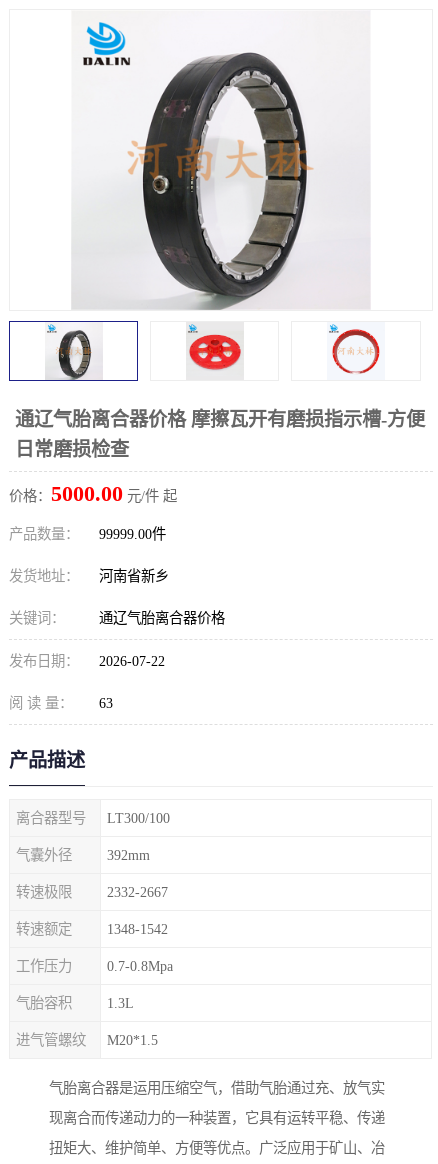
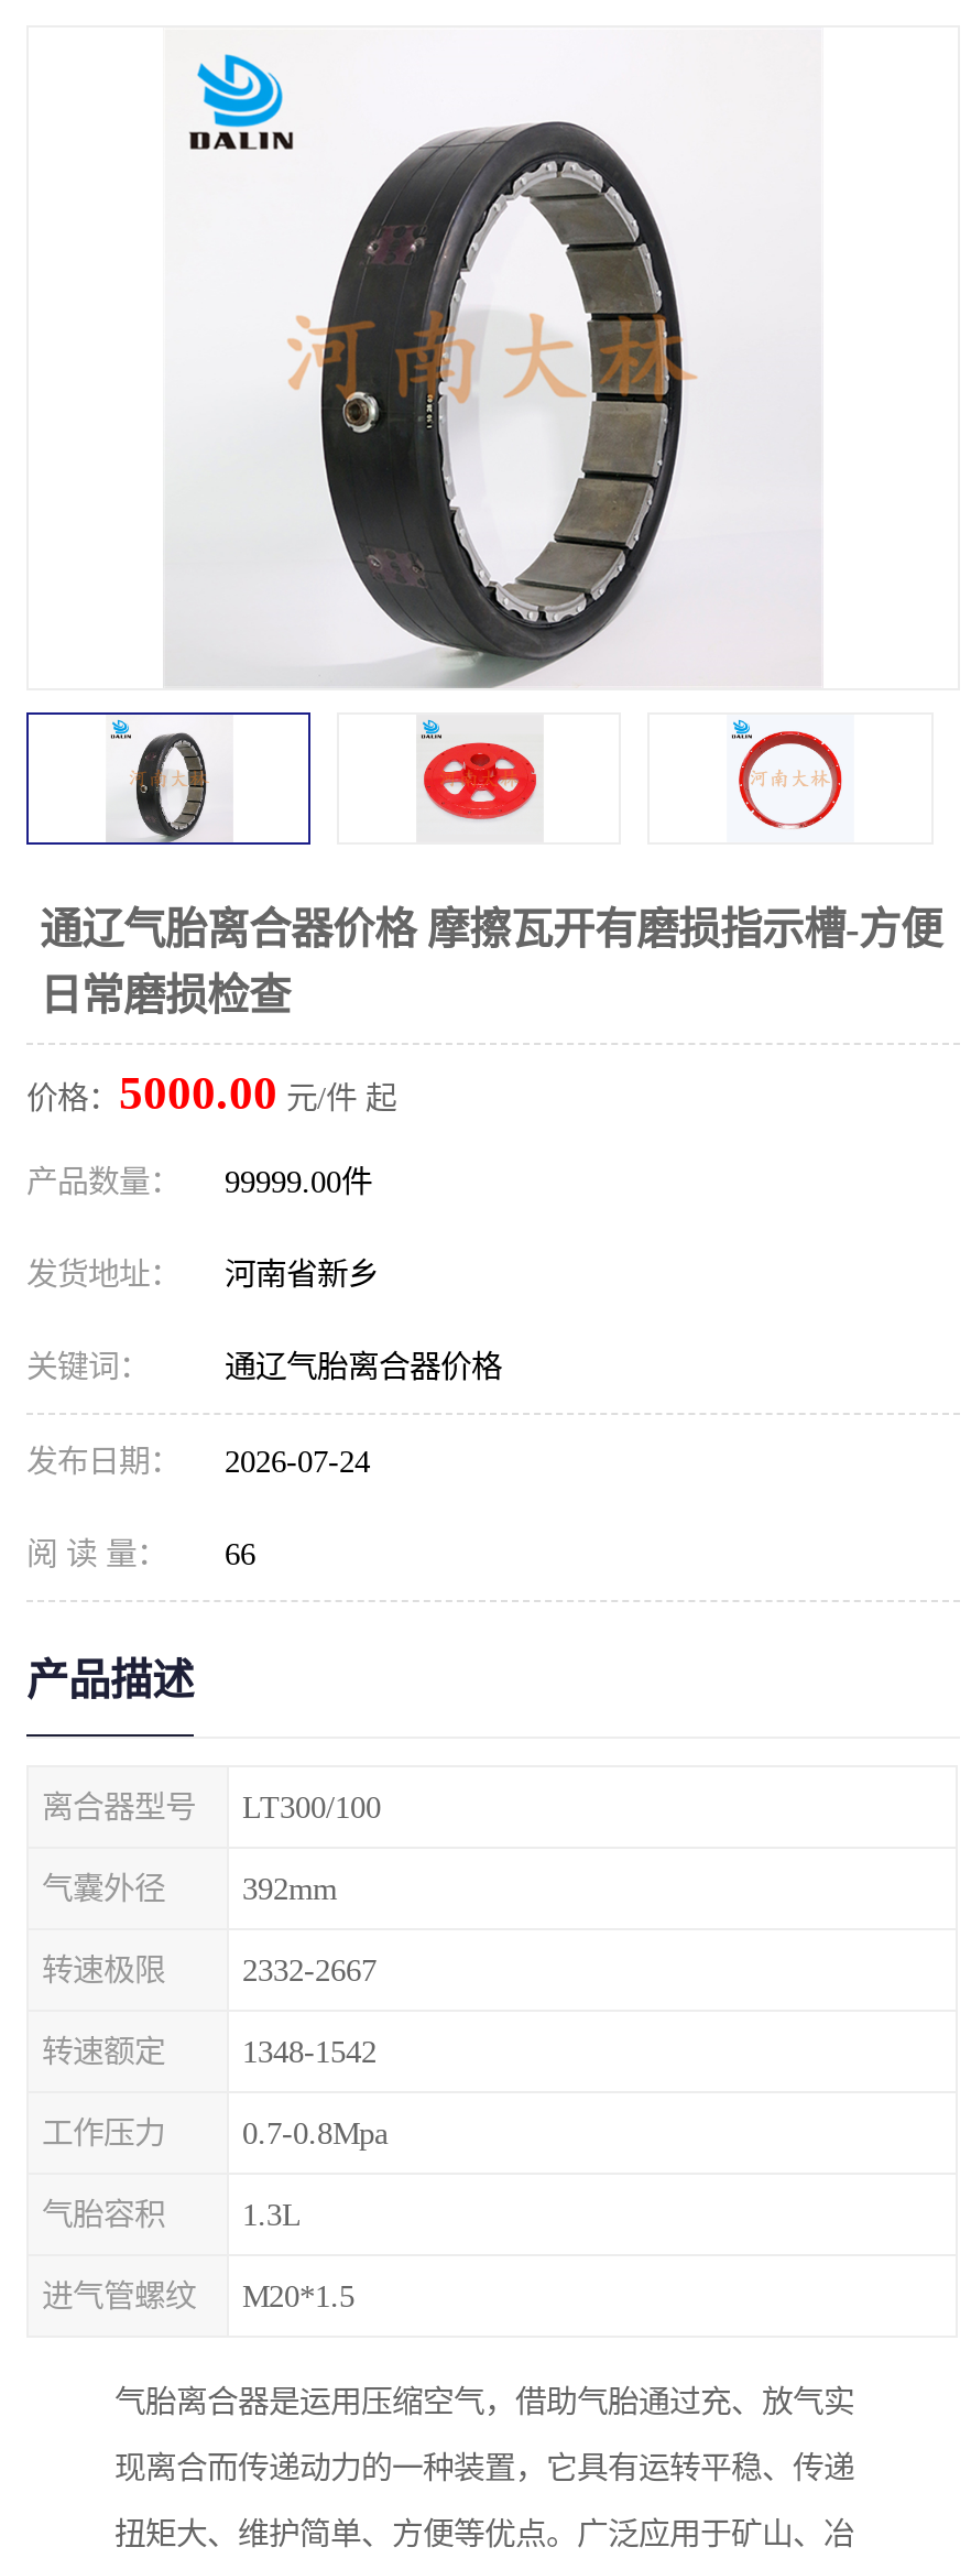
- 发布日期： 2026-07-22
+ 发布日期： 2026-07-24

- 阅 读 量： 63
+ 阅 读 量： 66
